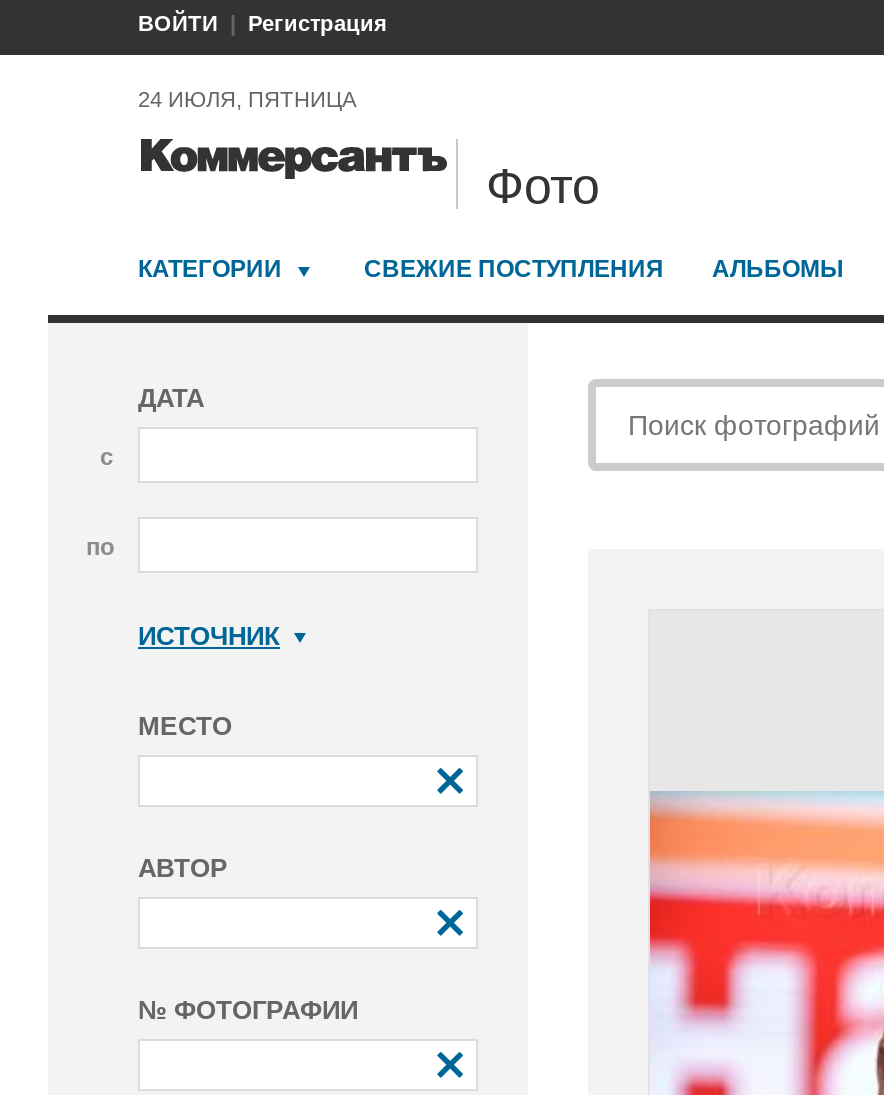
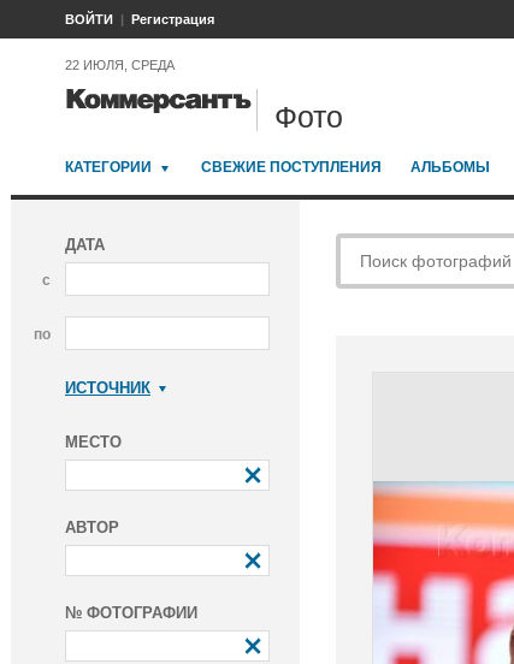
- 24 ИЮЛЯ, ПЯТНИЦА
+ 22 ИЮЛЯ, СРЕДА
